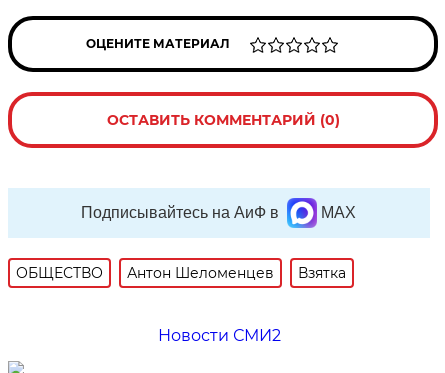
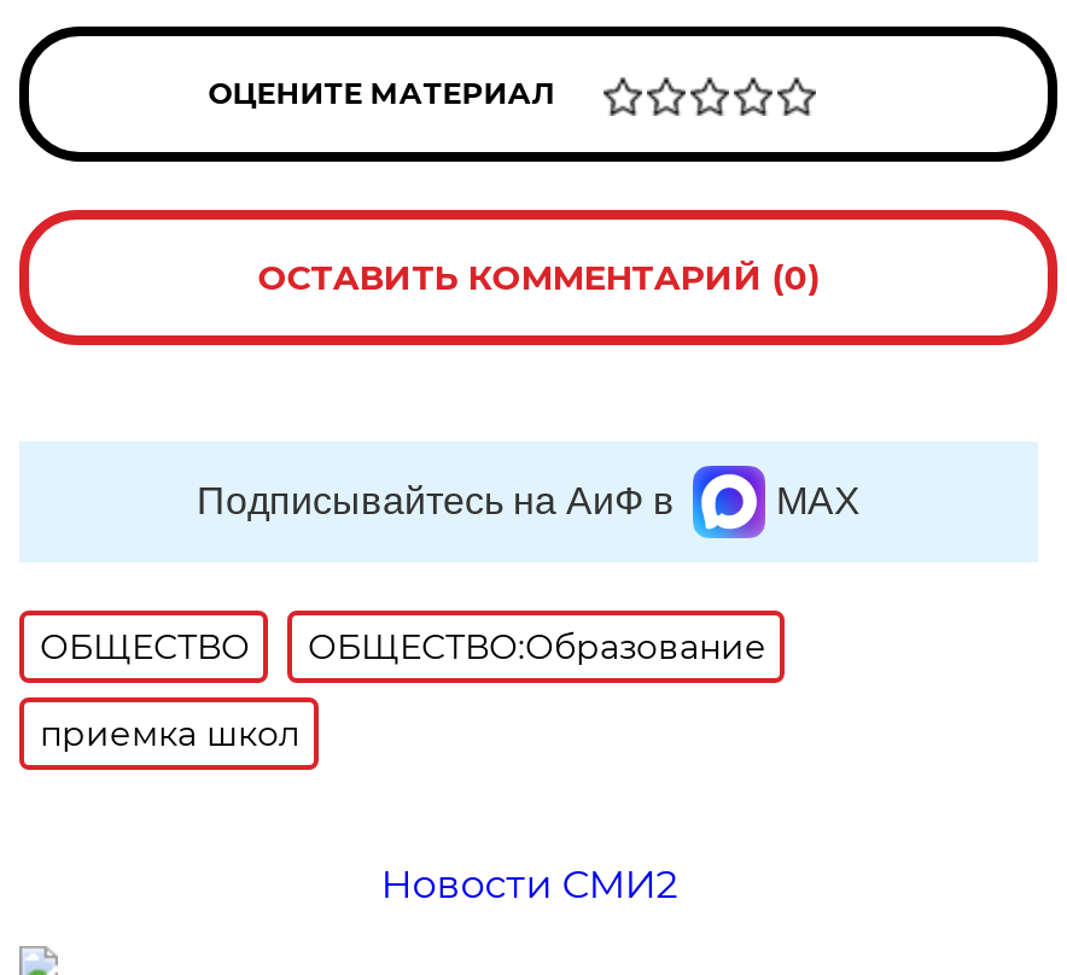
- Антон Шеломенцев
- Взятка
+ ОБЩЕСТВО:Образование
+ приемка школ
